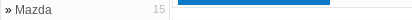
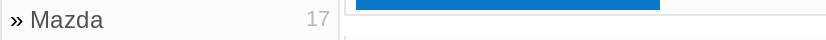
- 15
+ 17
